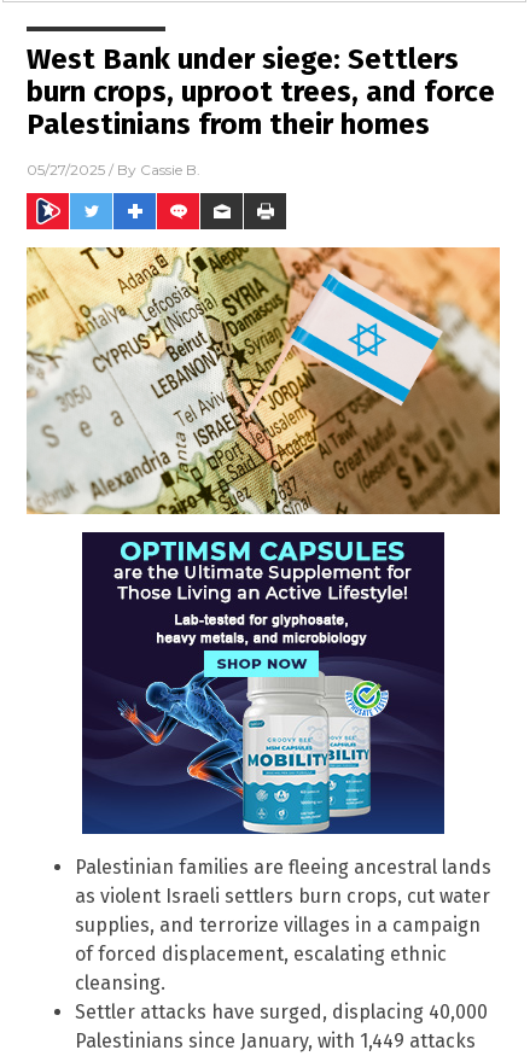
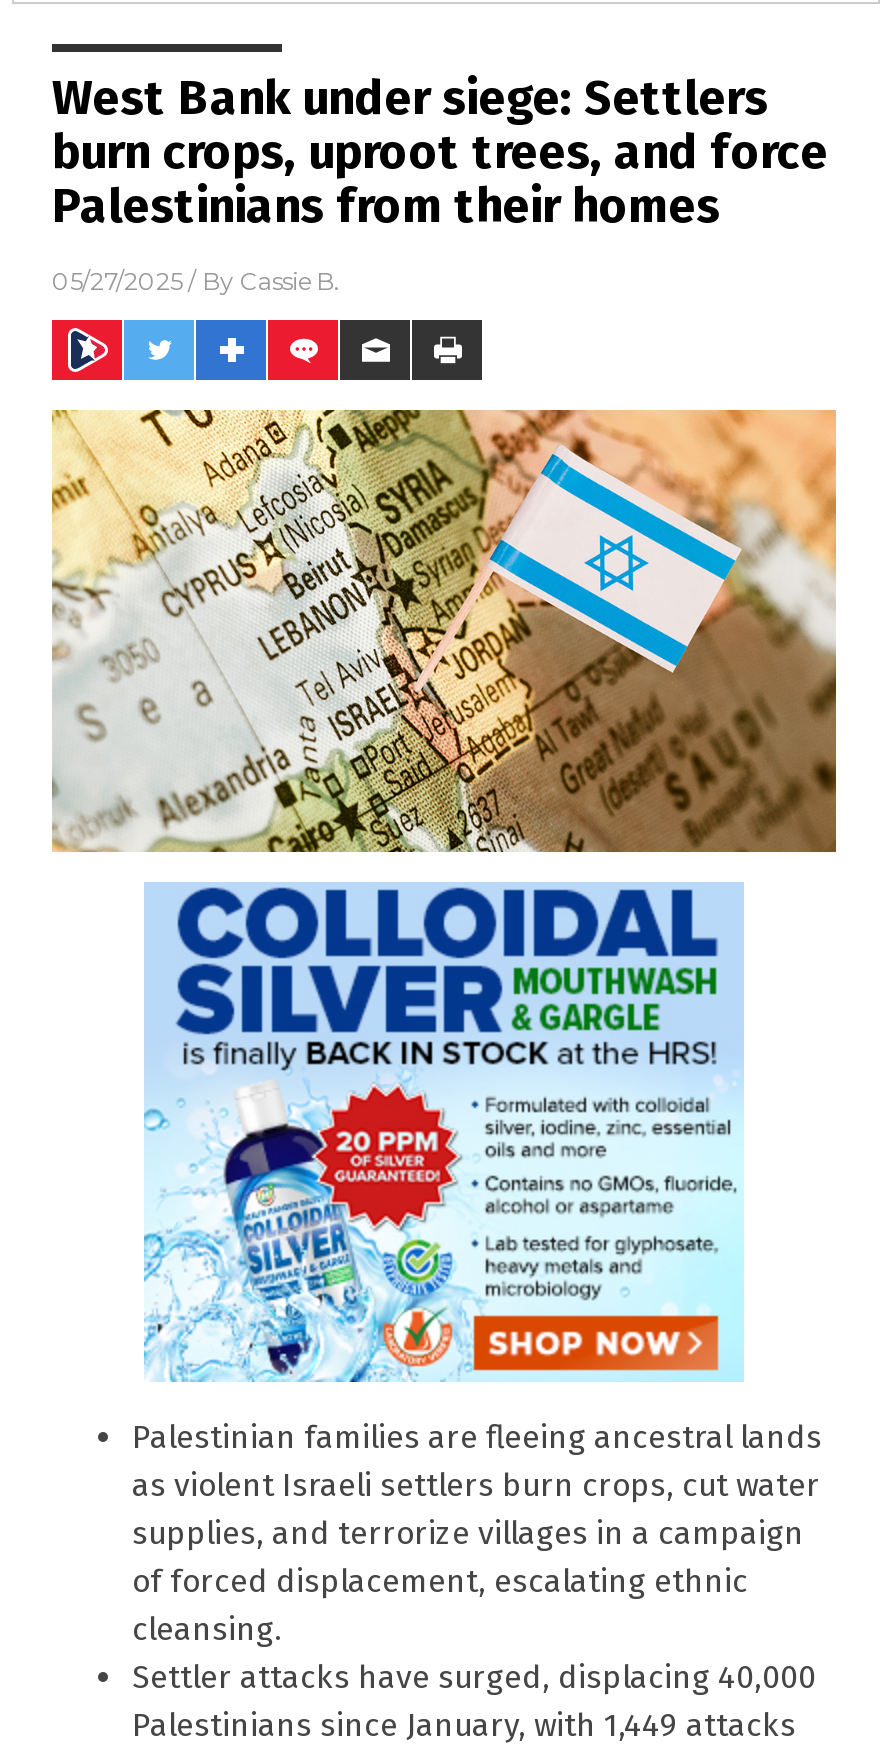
- [image]
+ [image]
